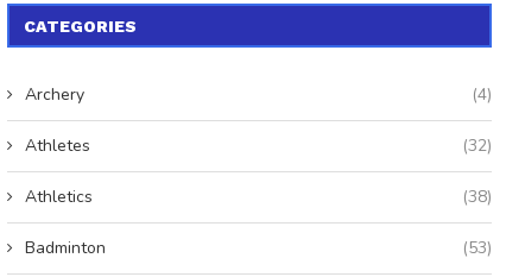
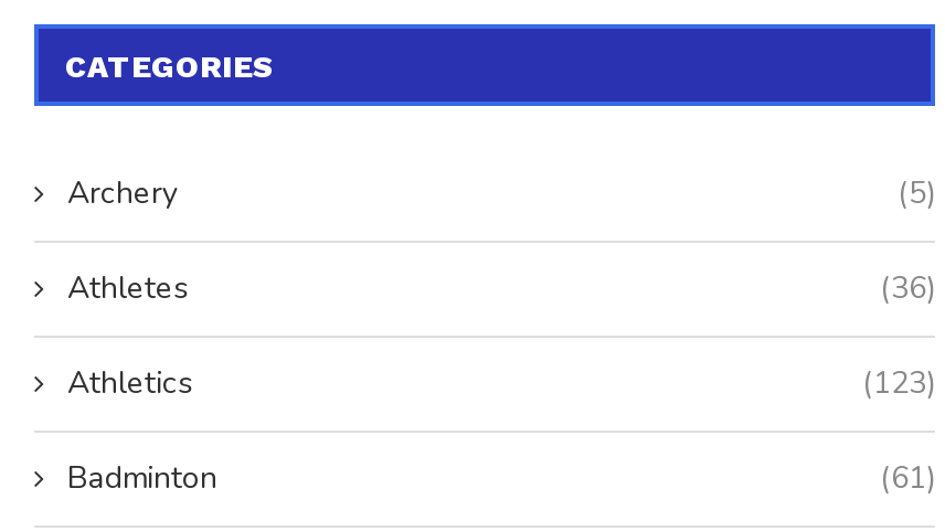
- (4)
+ (5)

- (32)
+ (36)

- (38)
+ (123)

- (53)
+ (61)
